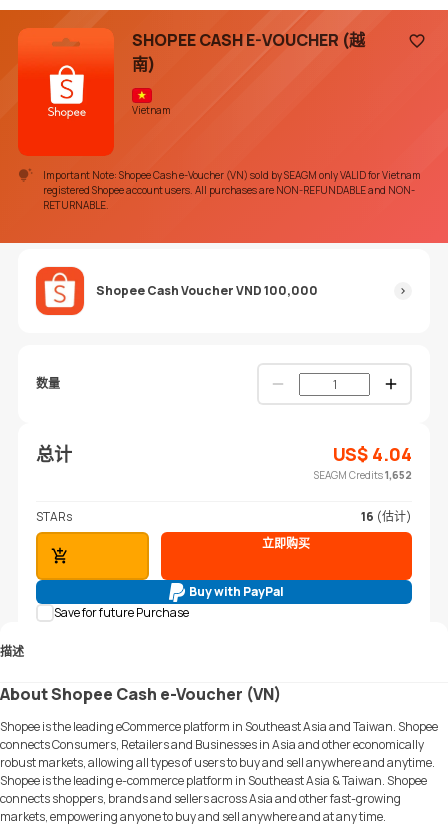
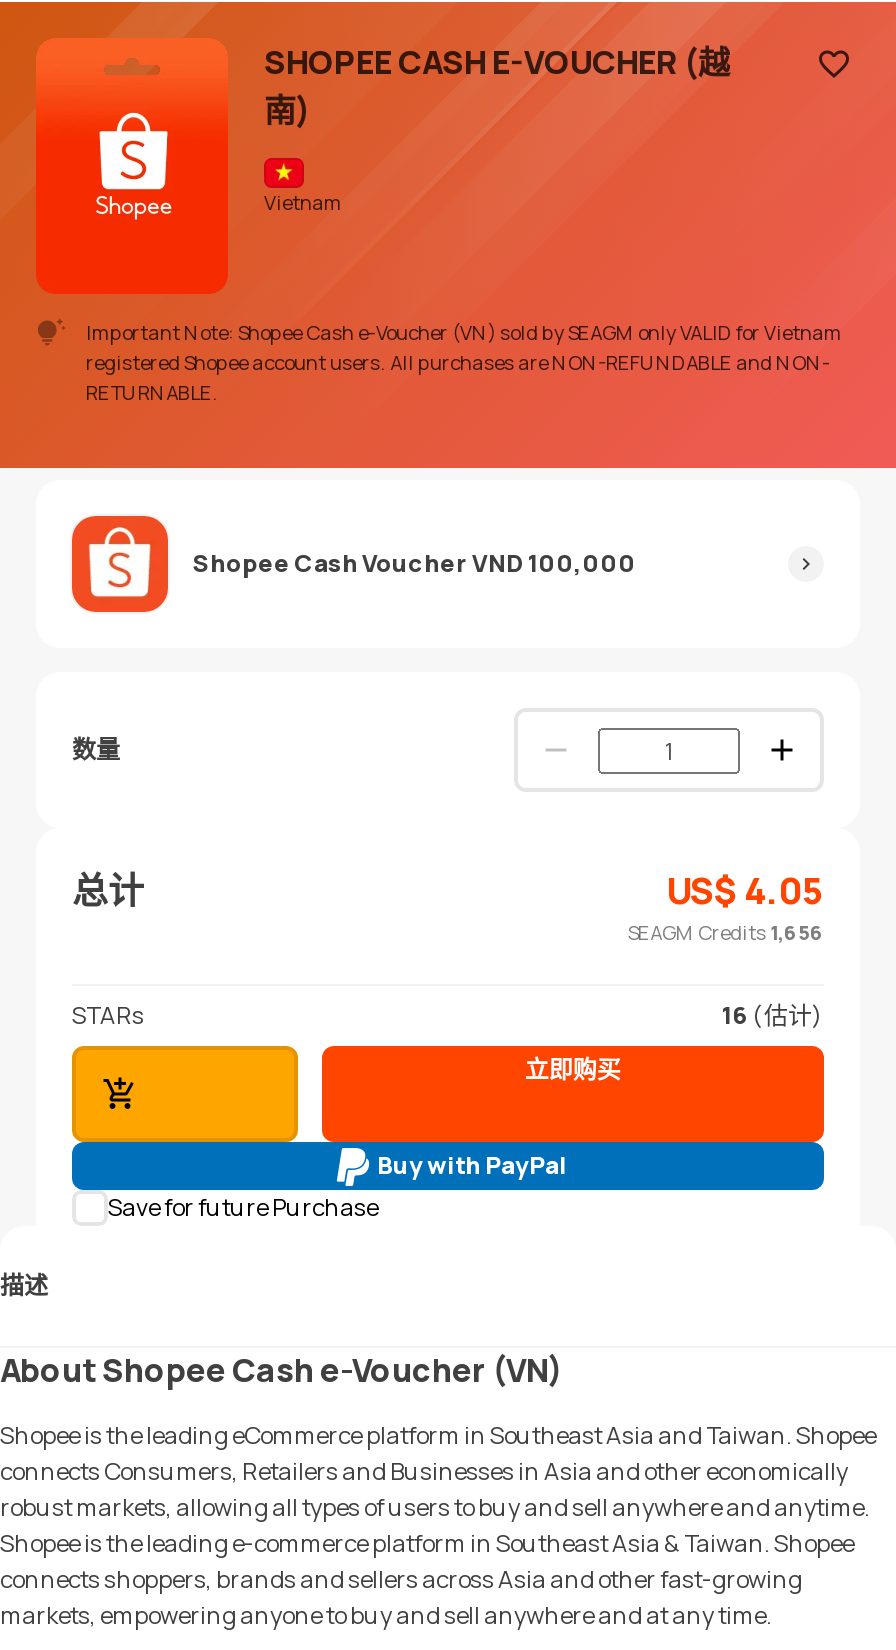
- US$4.04
- SEAGM Credits 1,652
+ US$4.05
+ SEAGM Credits 1,656
